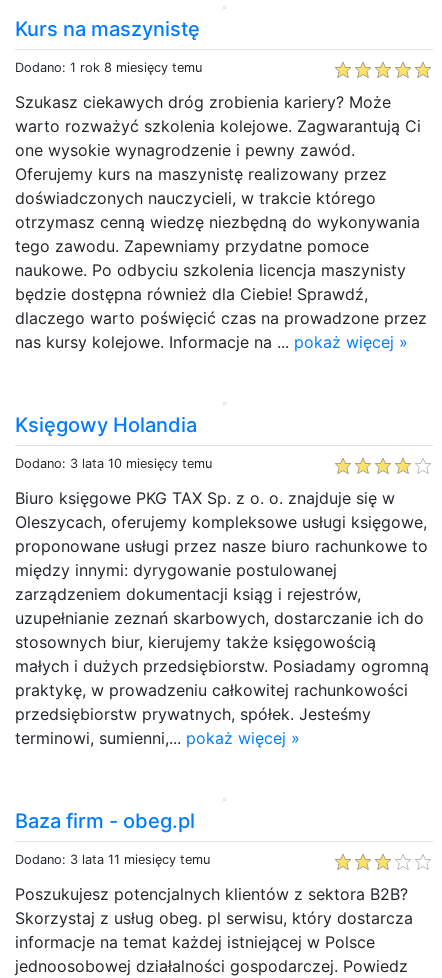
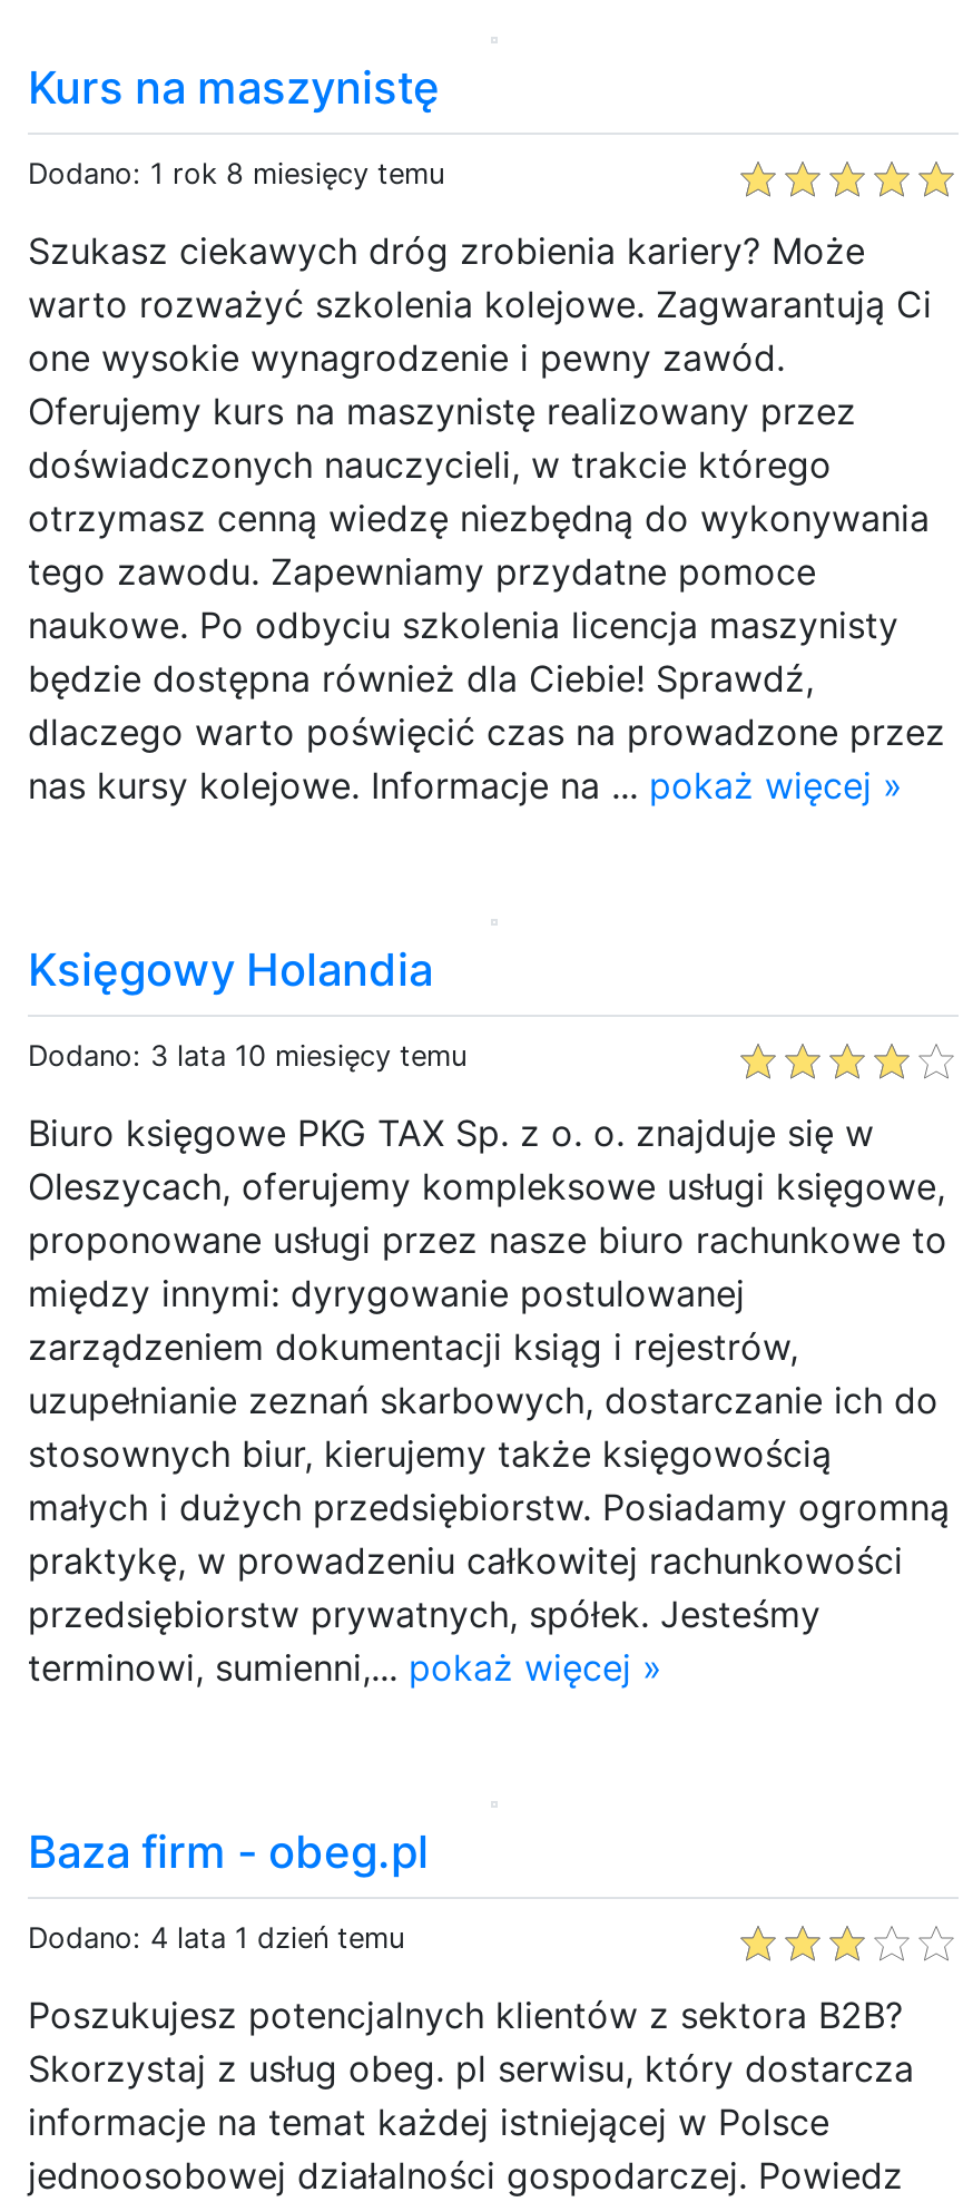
- Dodano: 3 lata 11 miesięcy temu
+ Dodano: 4 lata 1 dzień temu
